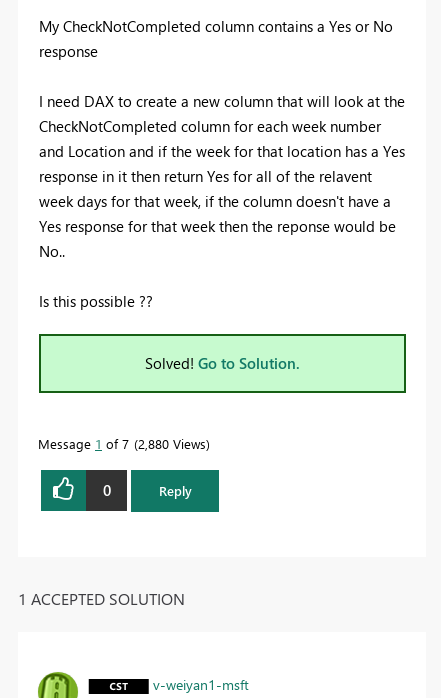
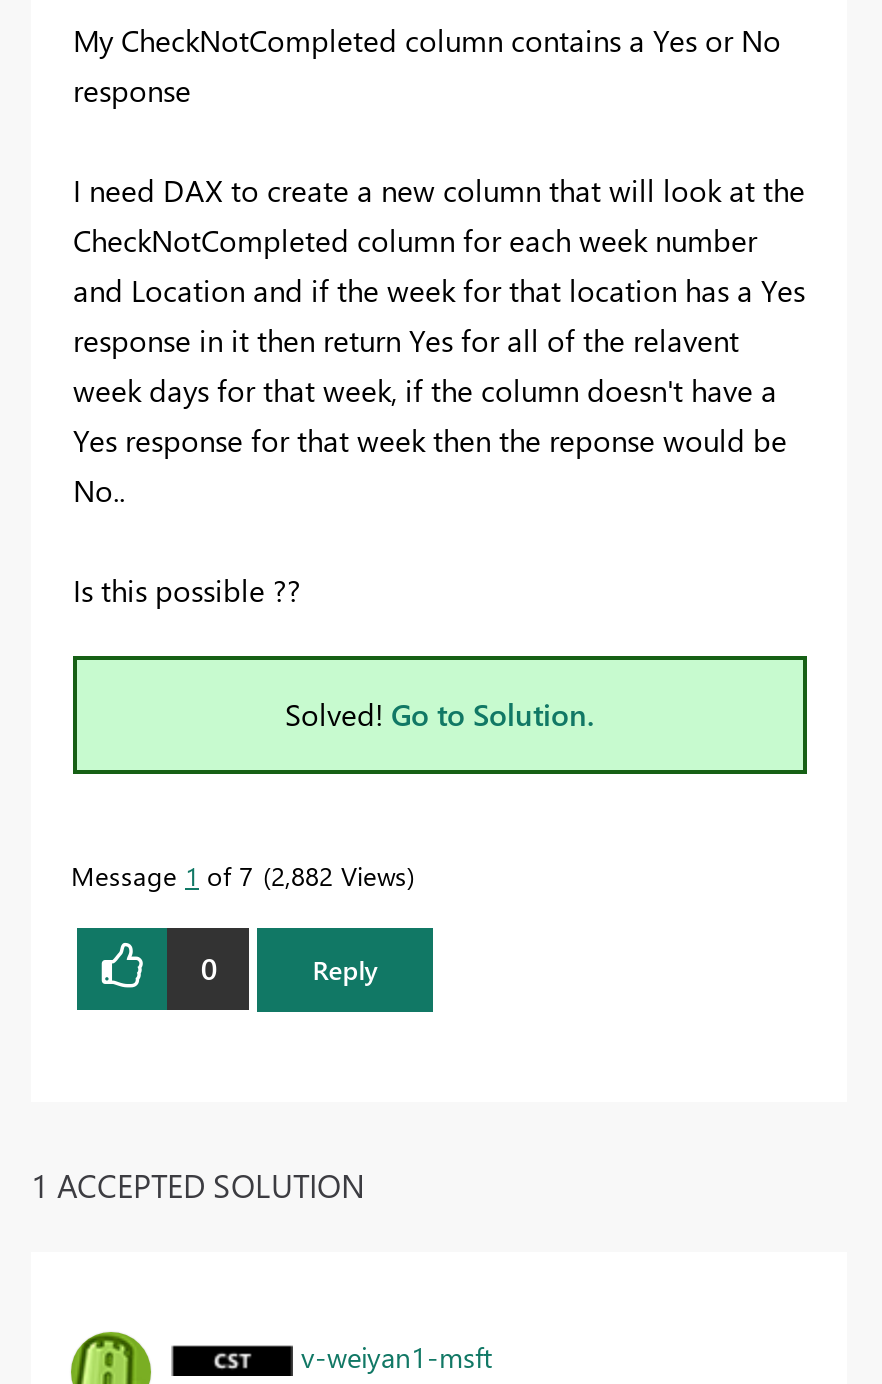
- Message 1 of 7 2,880 Views
+ Message 1 of 7 2,882 Views
